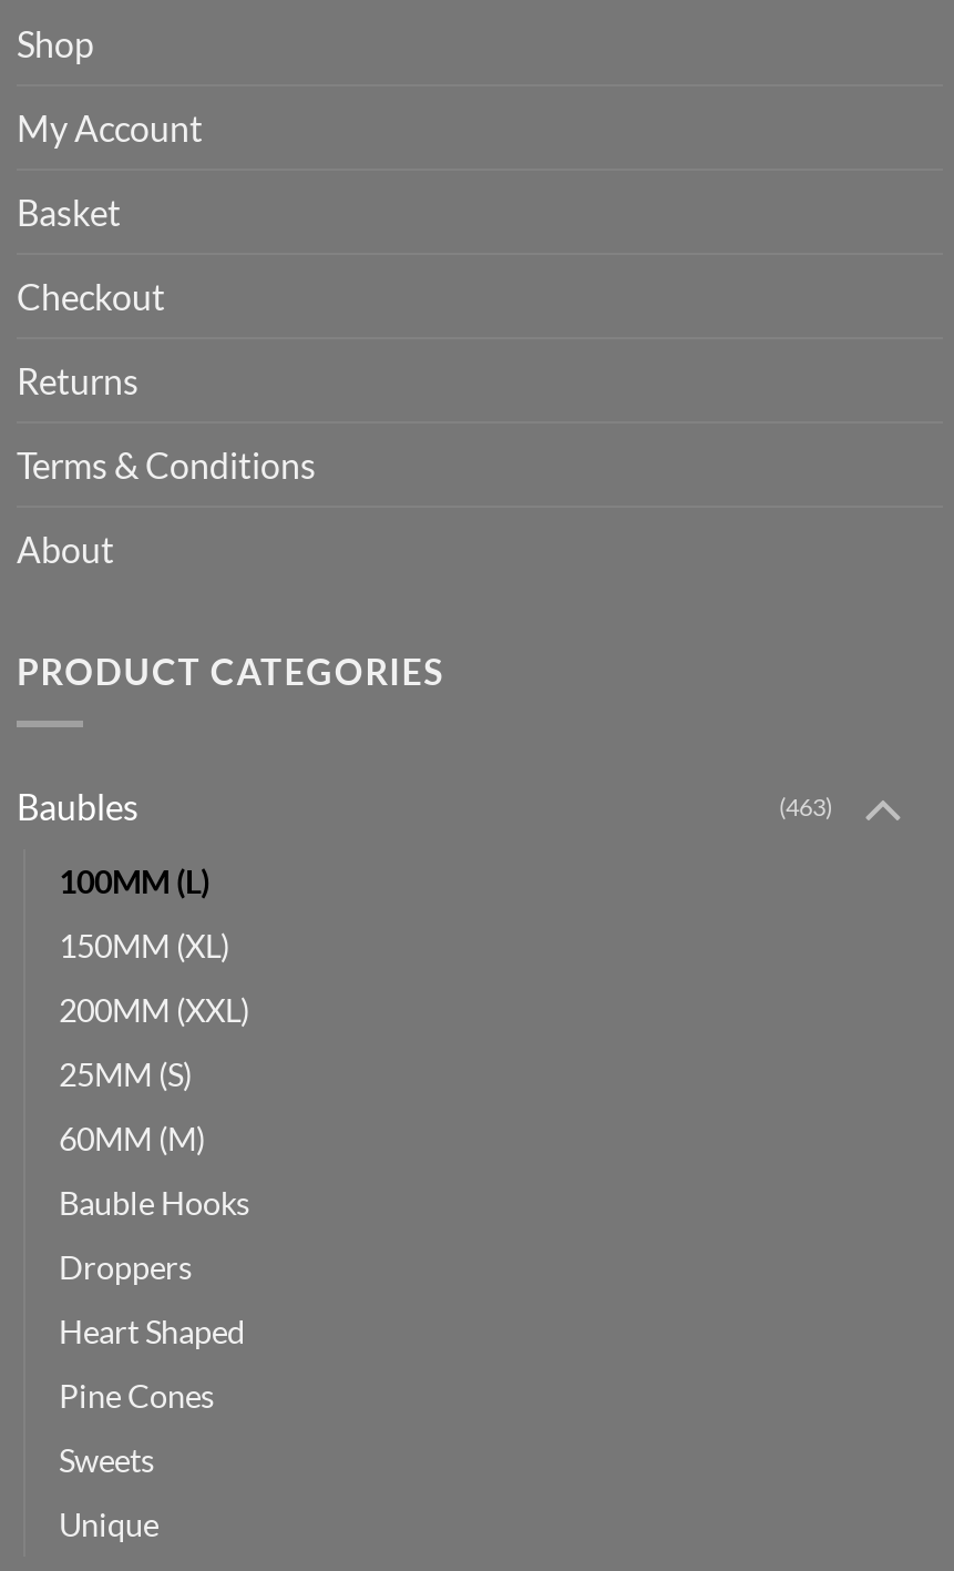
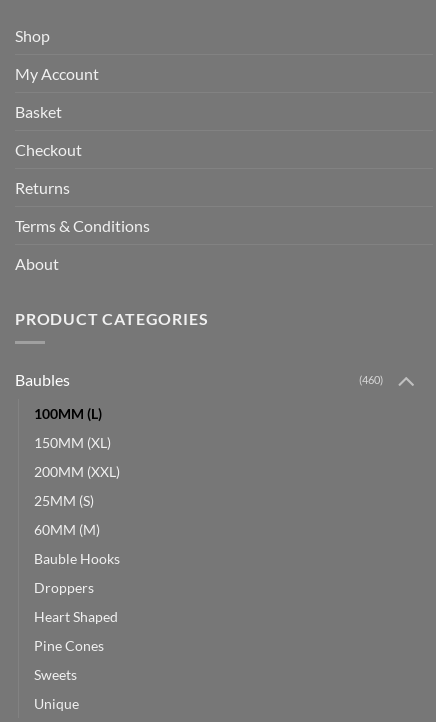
- (463)
+ (460)
